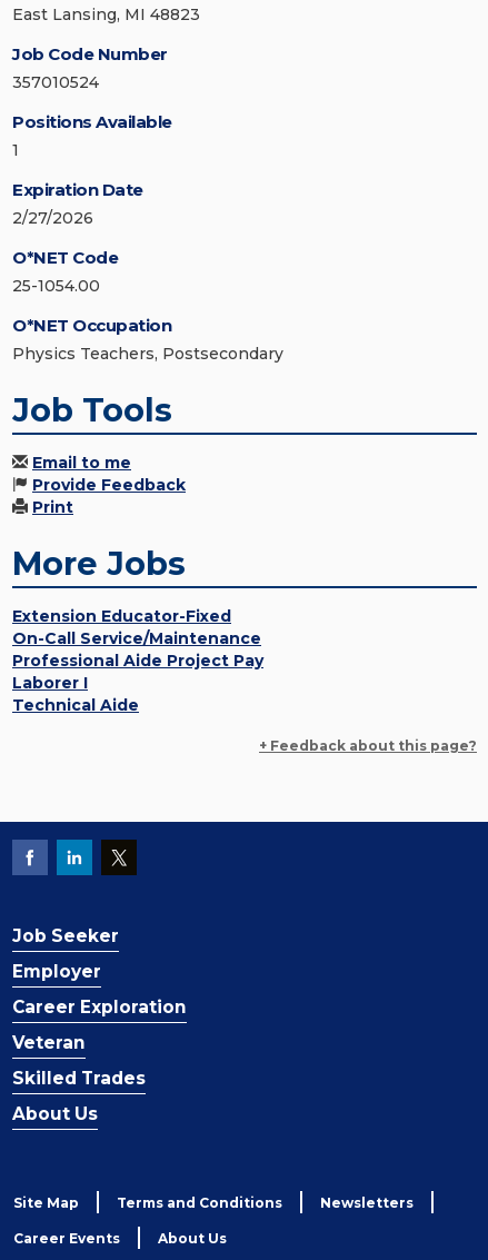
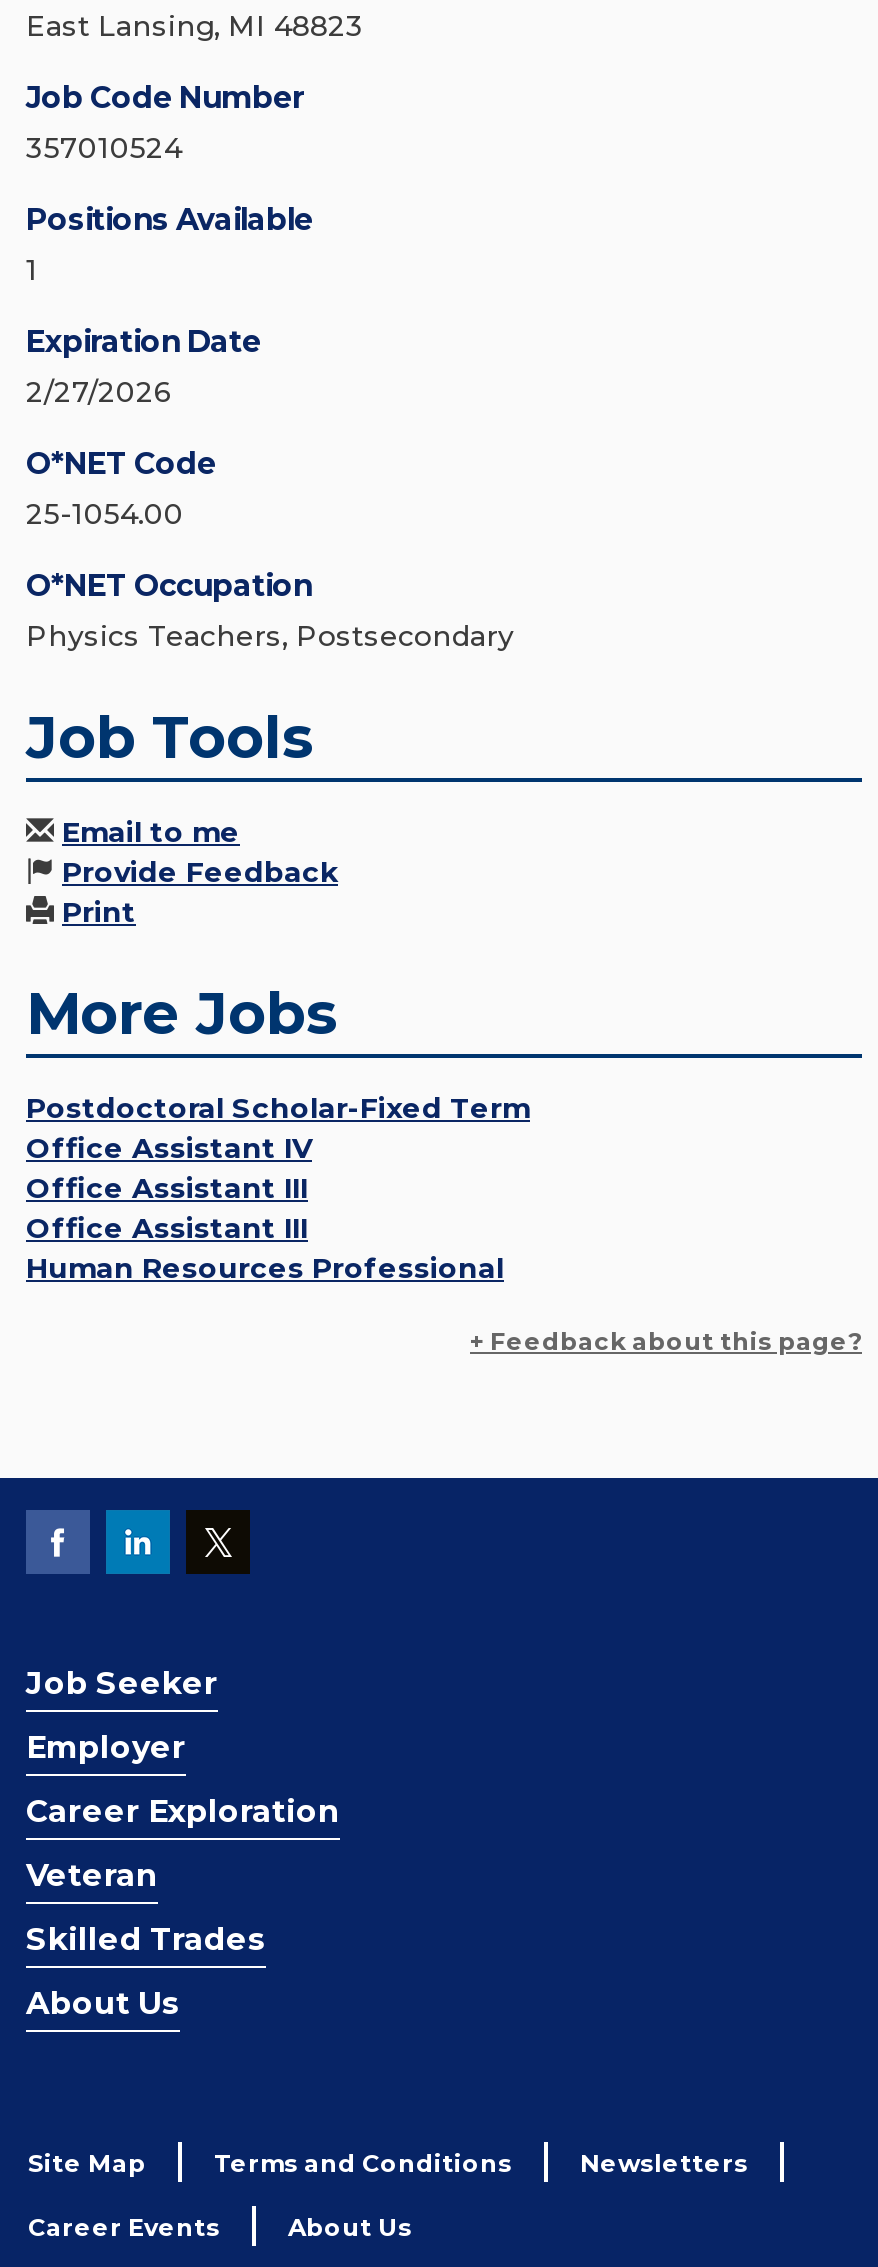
- Extension Educator-Fixed
- On-Call Service/Maintenance
- Professional Aide Project Pay
- Laborer I
- Technical Aide
+ Postdoctoral Scholar-Fixed Term
+ Office Assistant IV
+ Office Assistant III
+ Office Assistant III
+ Human Resources Professional
